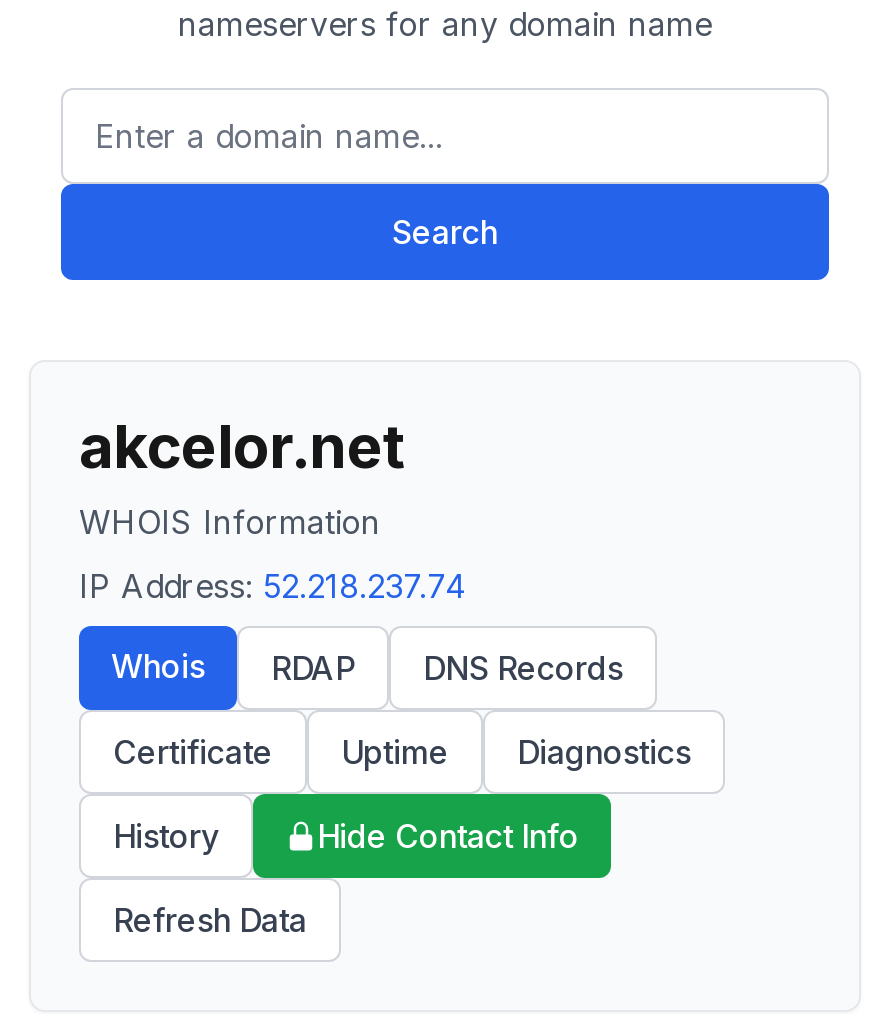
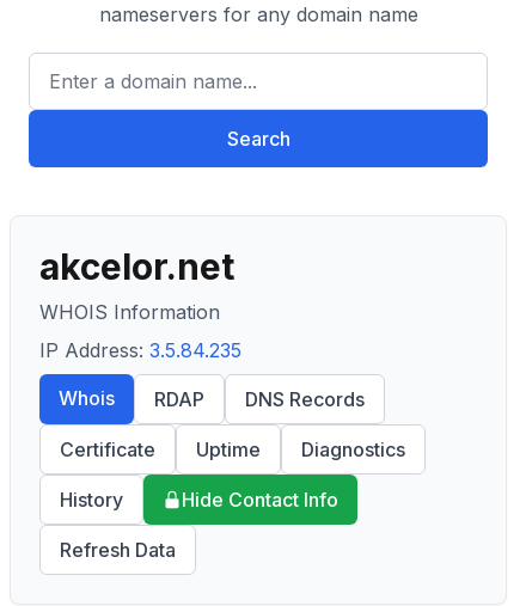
- IP Address: 52.218.237.74
+ IP Address: 3.5.84.235
